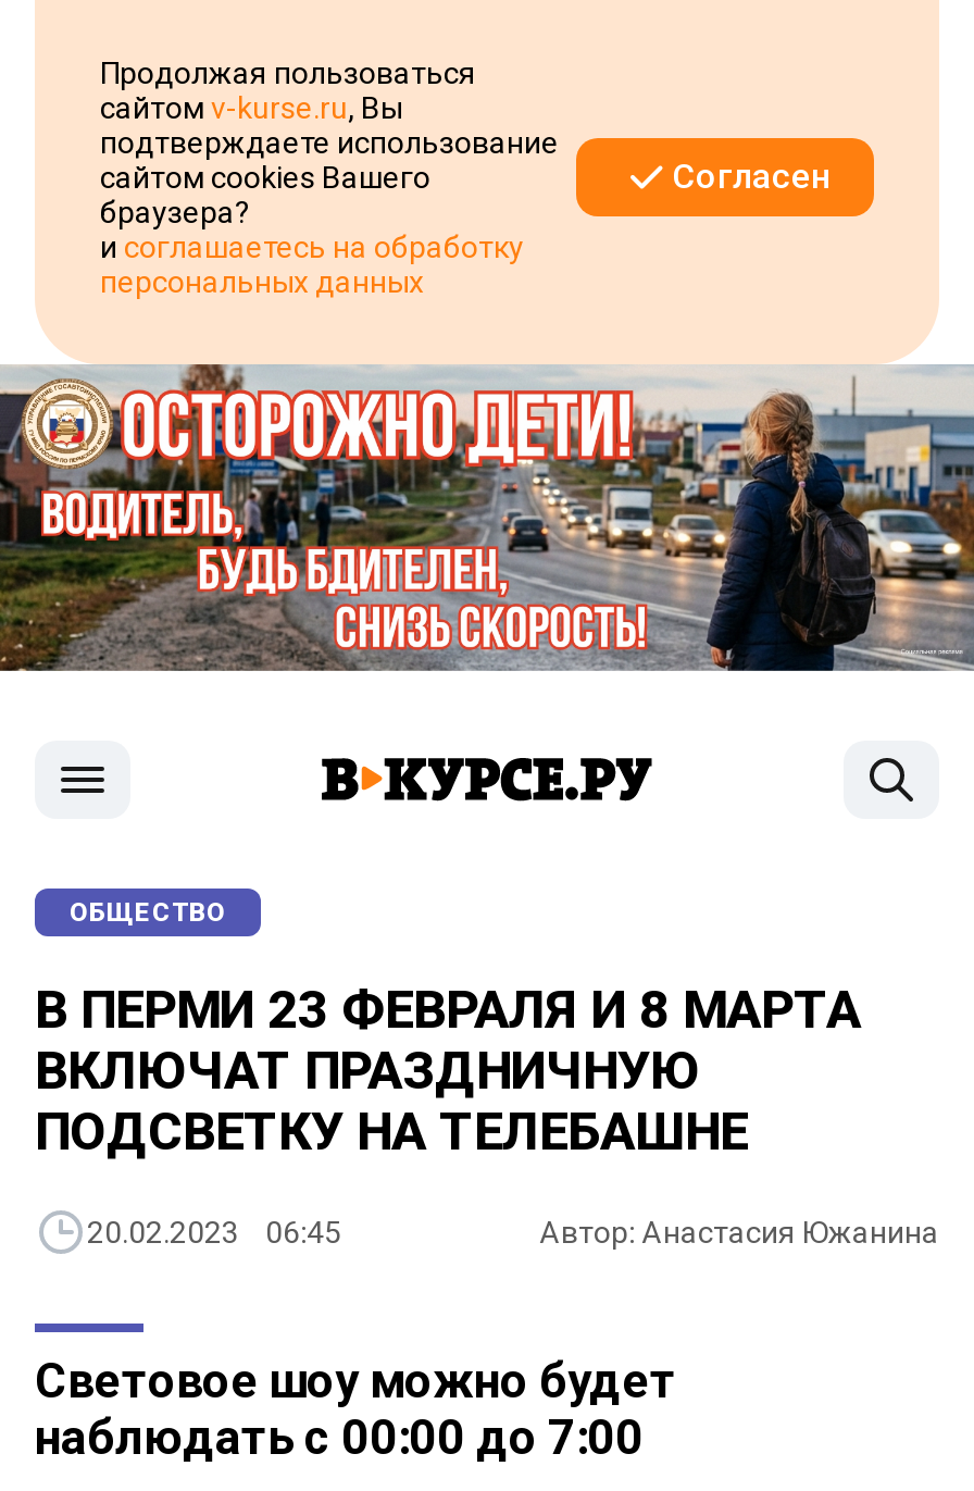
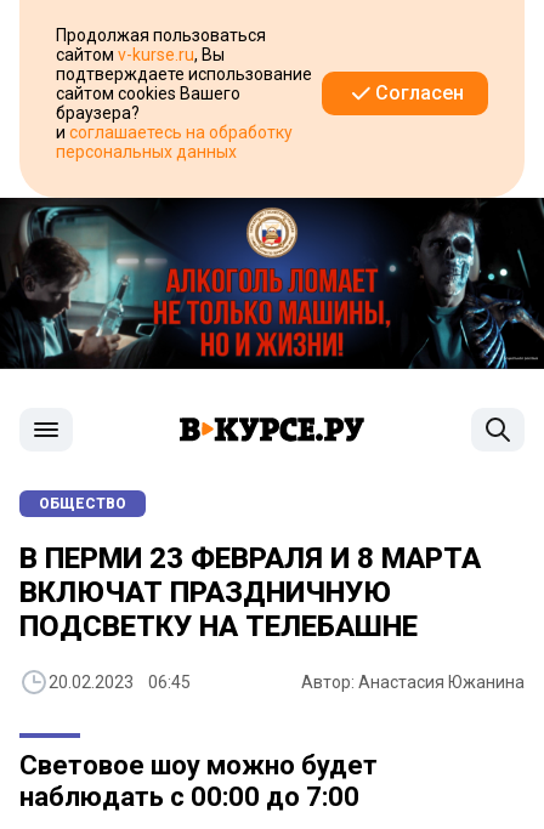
- [image]
+ [image]
